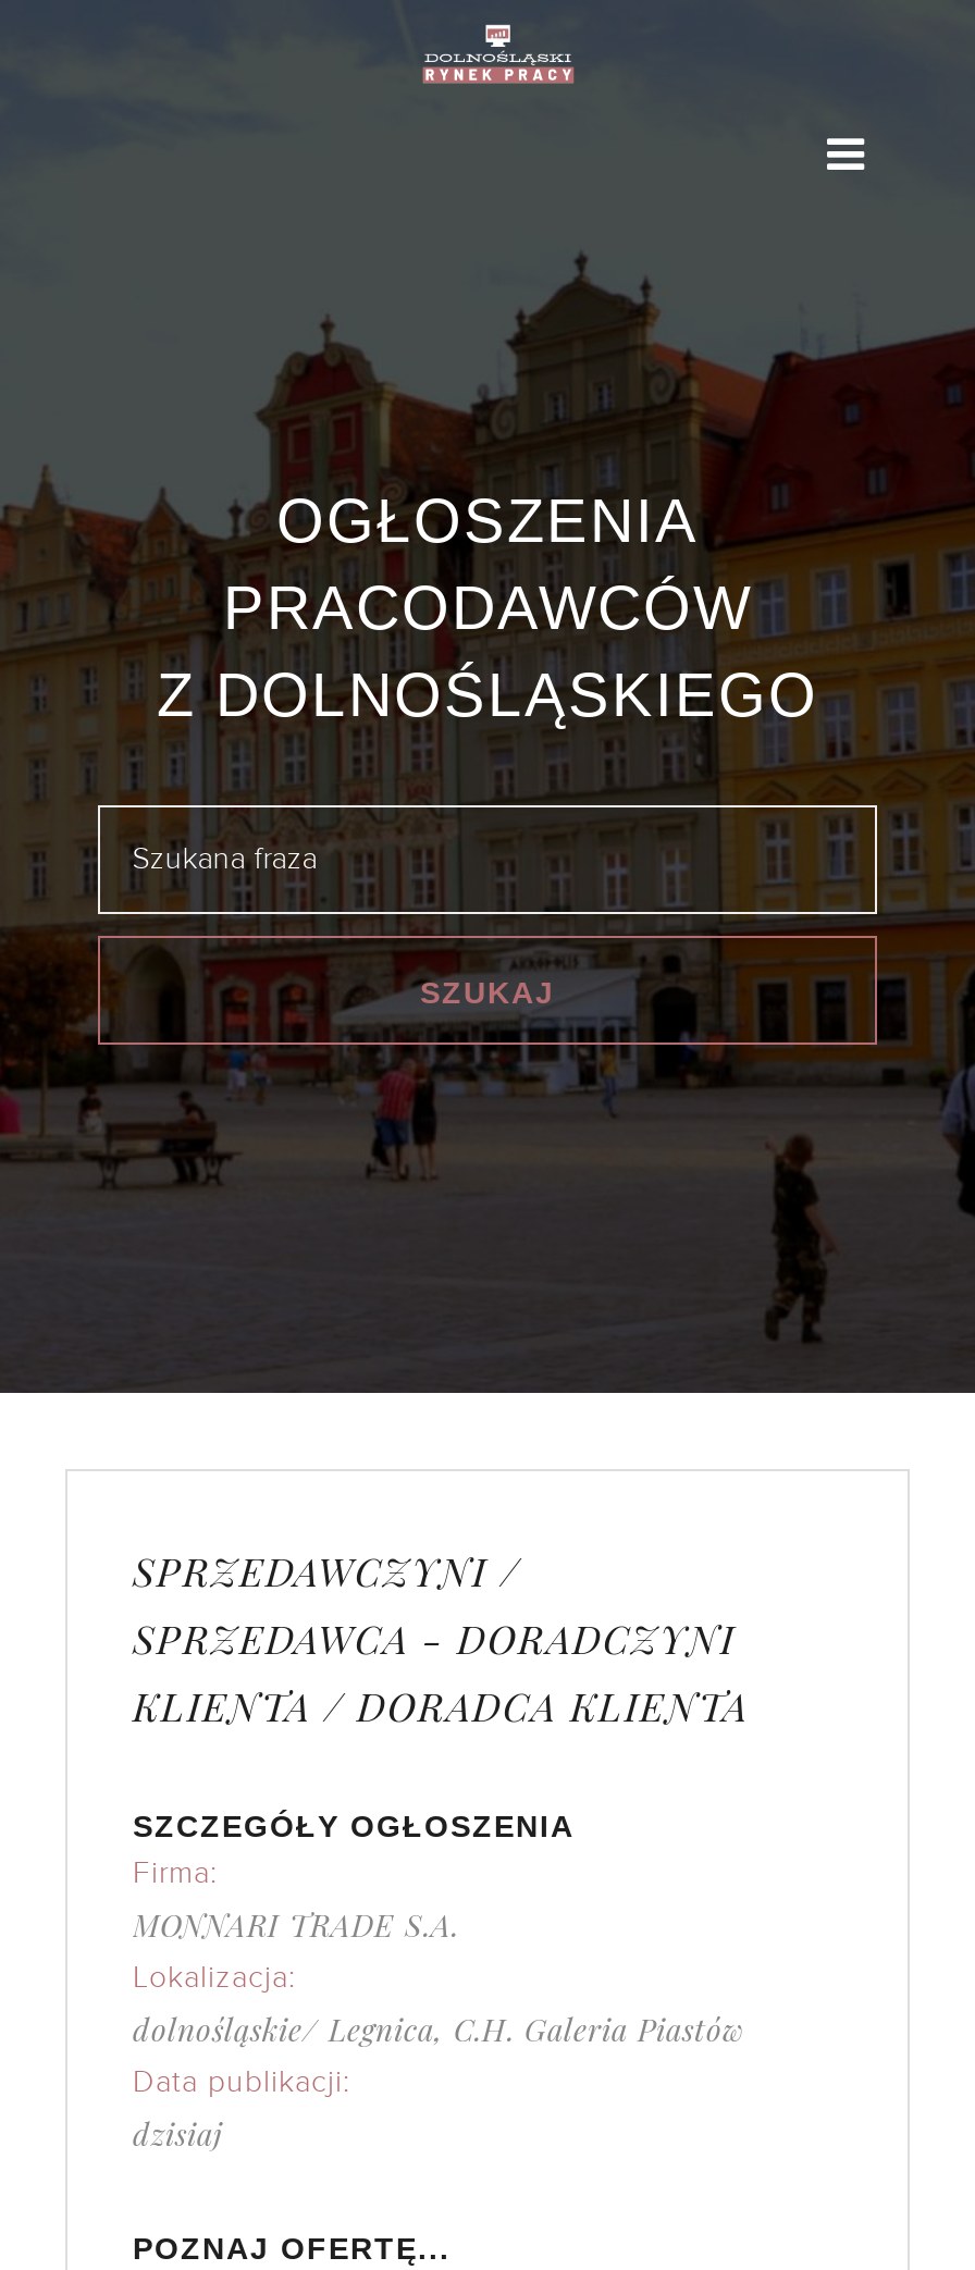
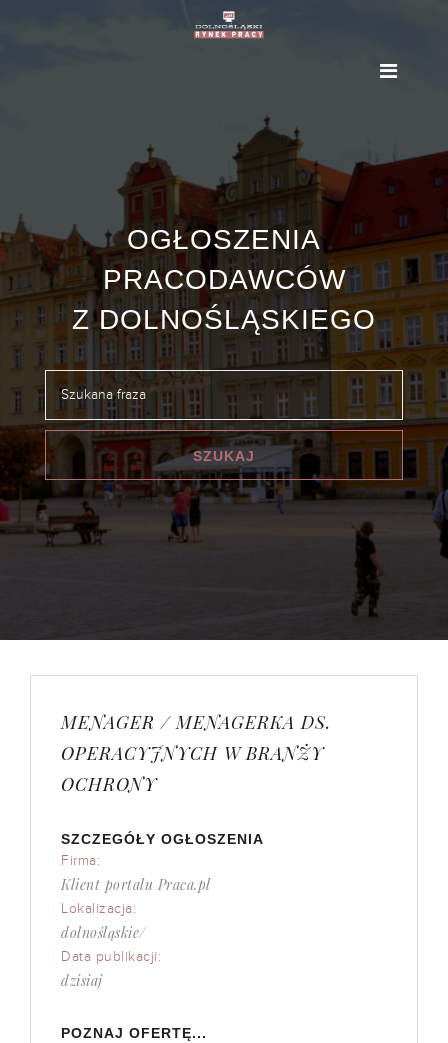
- SPRZEDAWCZYNI /
- SPRZEDAWCA - DORADCZYNI
- KLIENTA / DORADCA KLIENTA
+ MENAGER / MENAGERKA DS.
+ OPERACYJNYCH W BRANŻY
+ OCHRONY

- MONNARI TRADE S.A.
+ Klient portalu Praca.pl

- dolnośląskie/ Legnica, C.H. Galeria Piastów
+ dolnośląskie/
